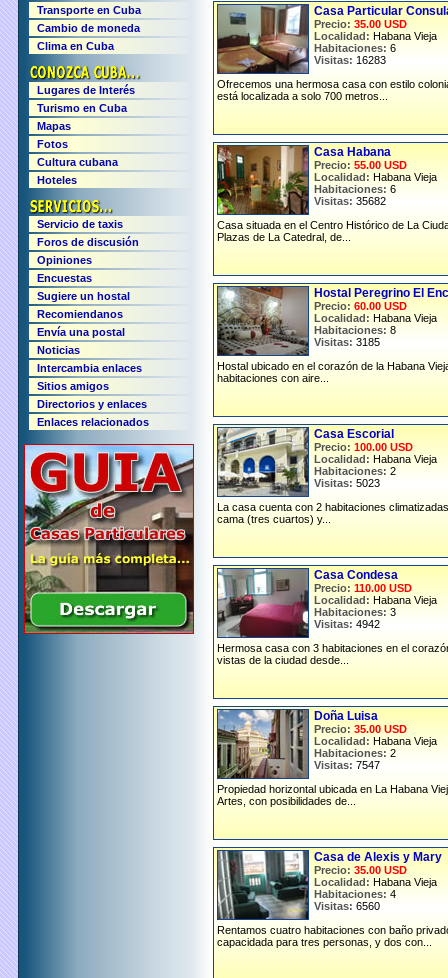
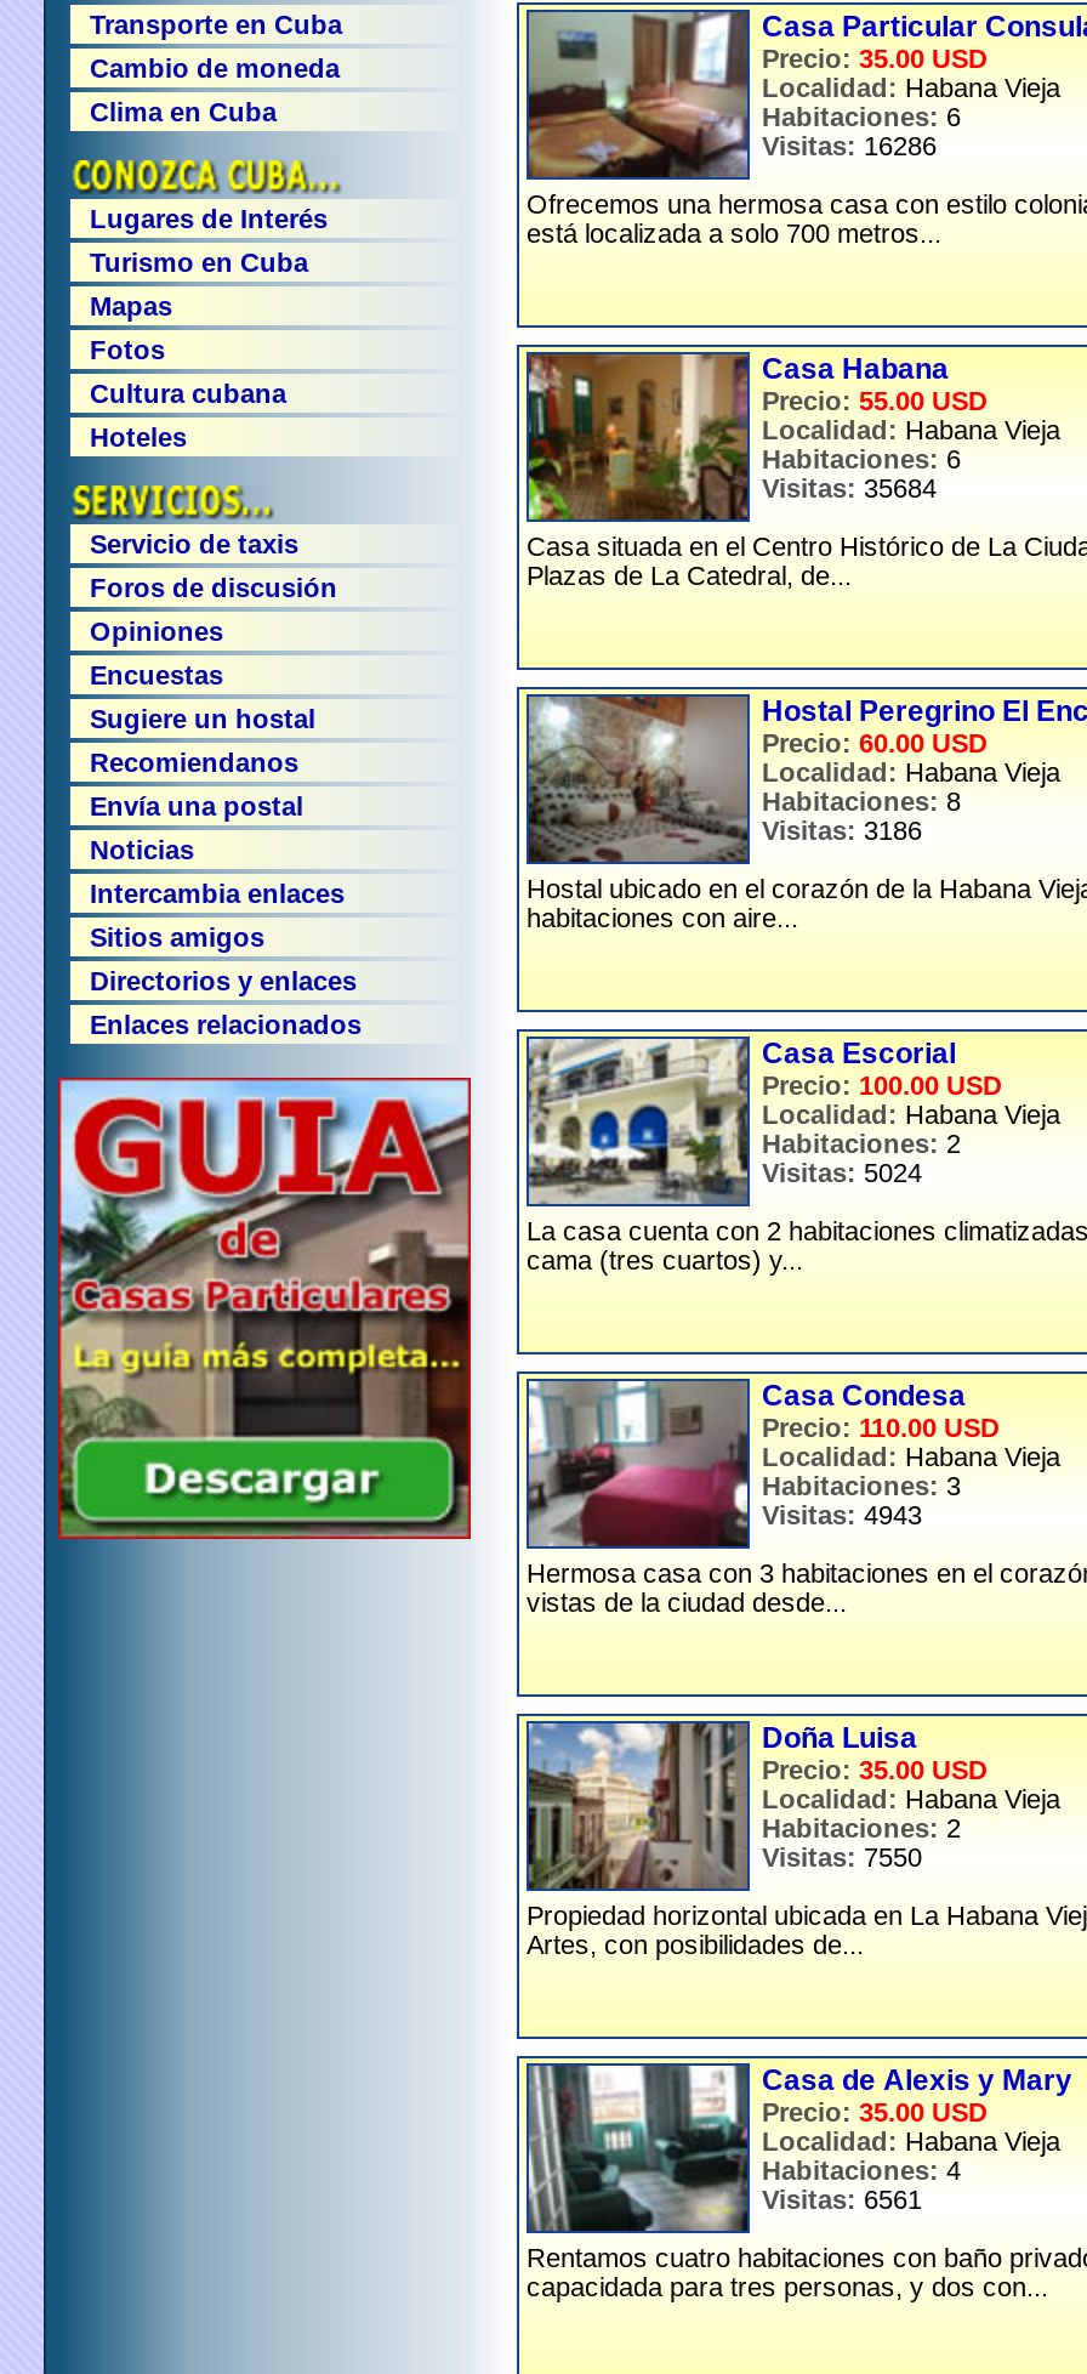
- Visitas: 16283
+ Visitas: 16286

- Visitas: 35682
+ Visitas: 35684

- Visitas: 3185
+ Visitas: 3186

- Visitas: 5023
+ Visitas: 5024

- Visitas: 4942
+ Visitas: 4943

- Visitas: 7547
+ Visitas: 7550

- Visitas: 6560
+ Visitas: 6561
